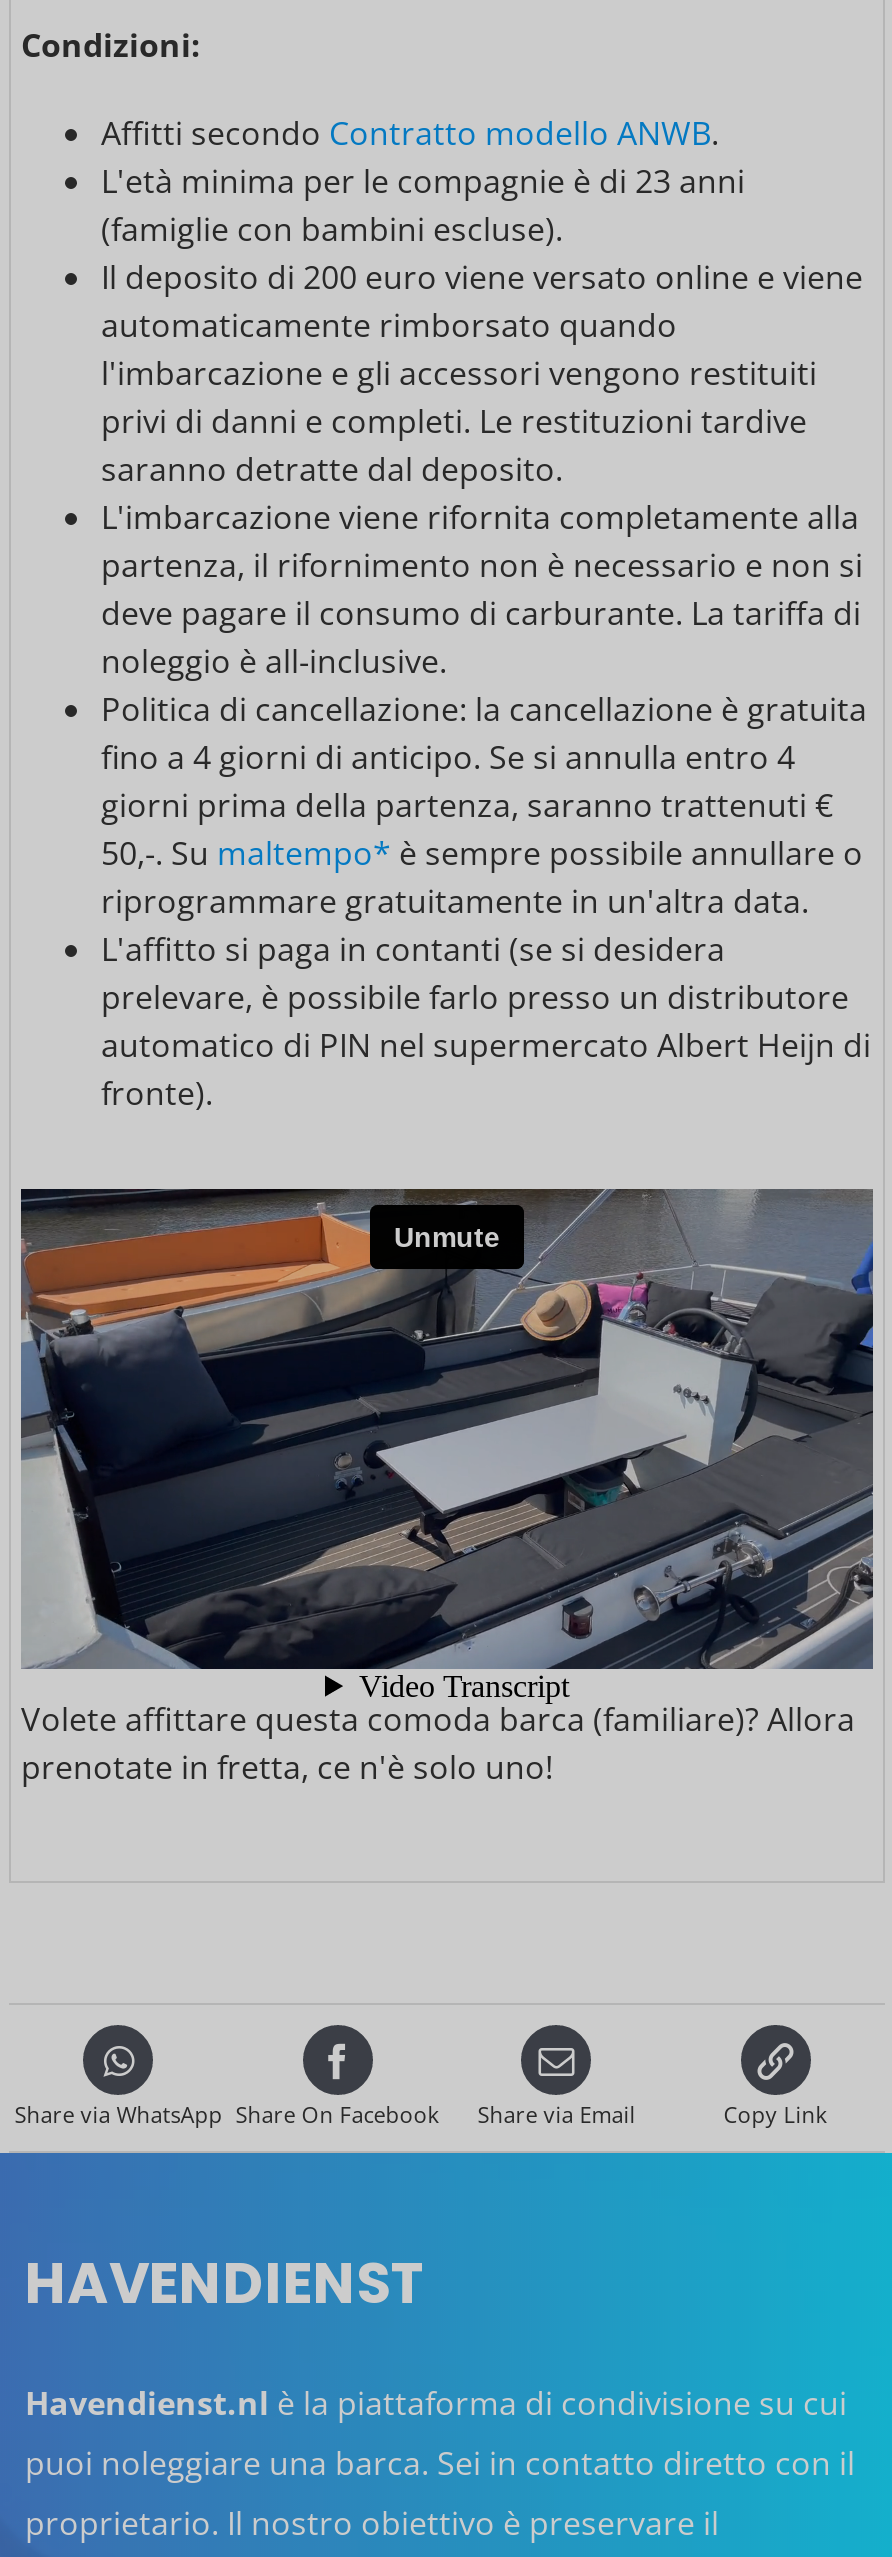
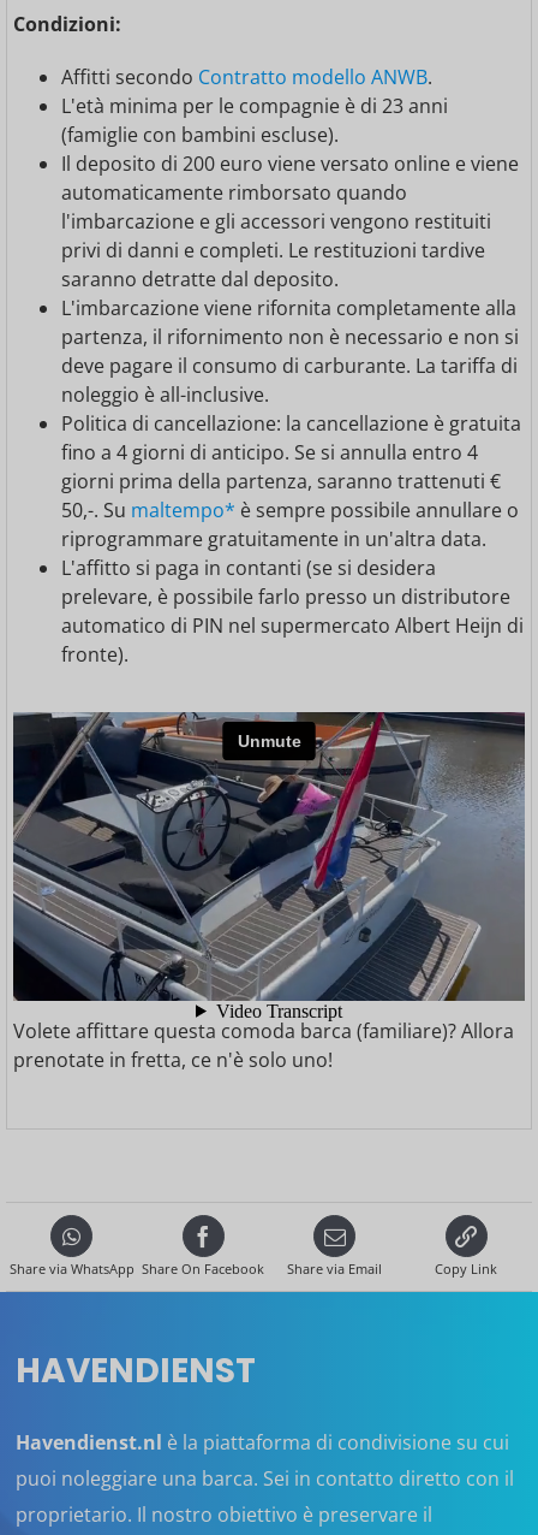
- [image]
+ [image]
